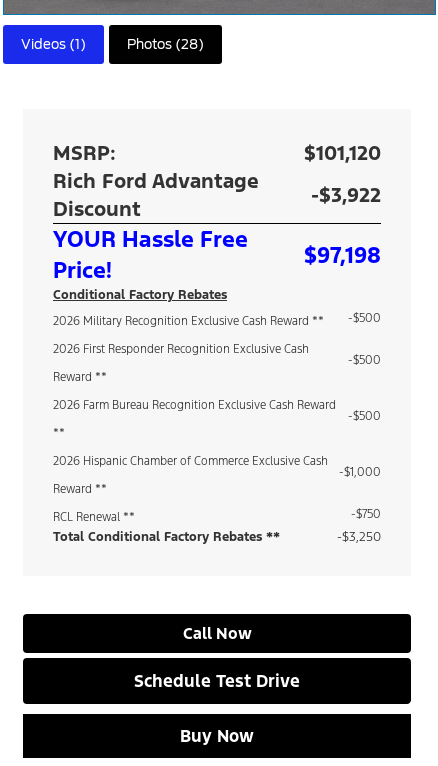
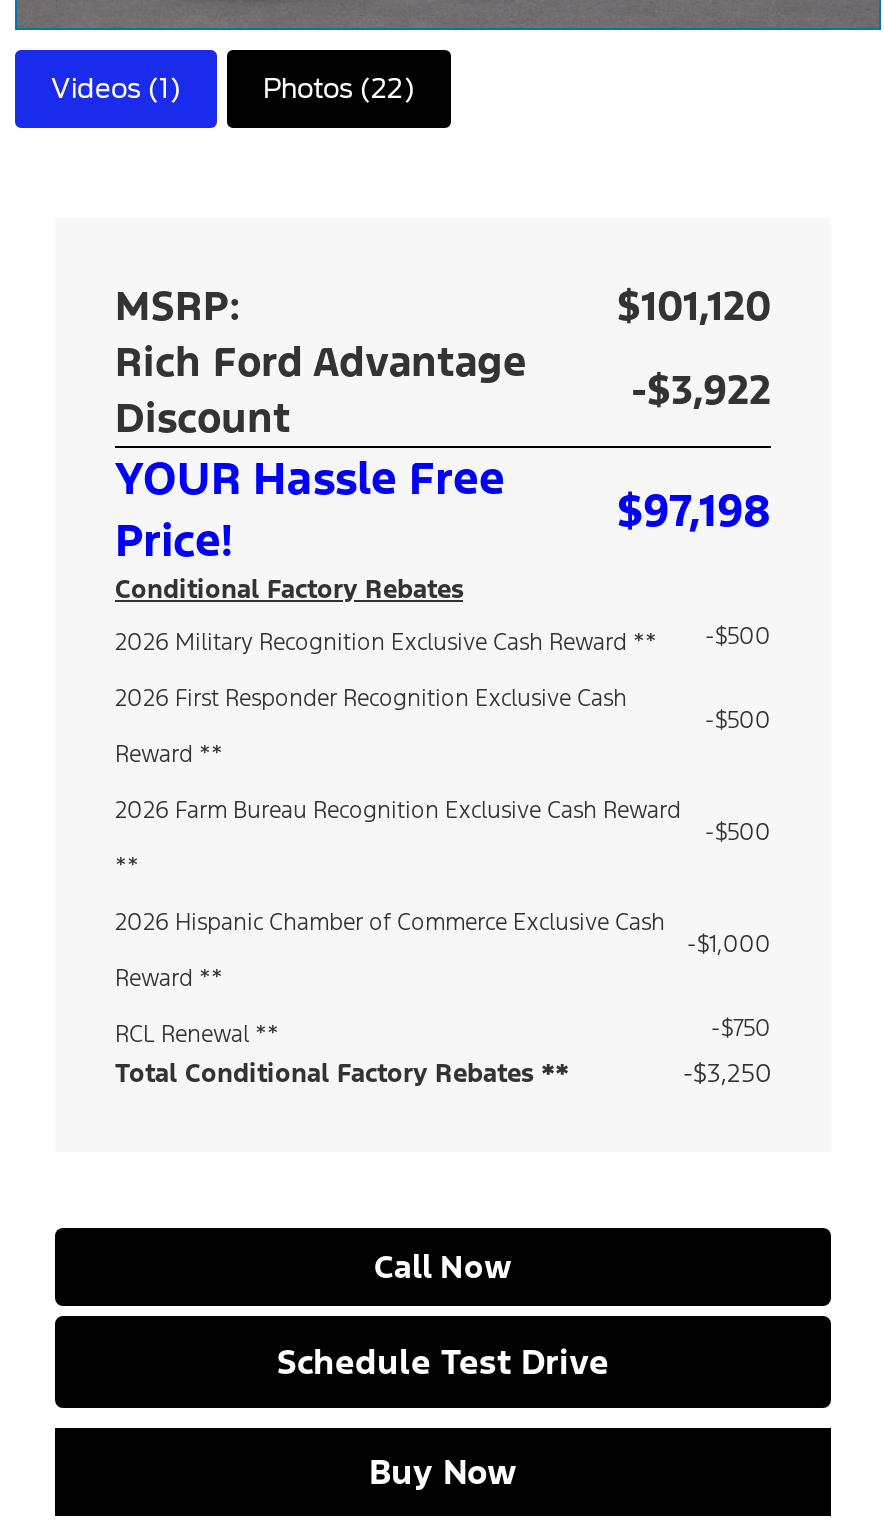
- Photos (28)
+ Photos (22)
